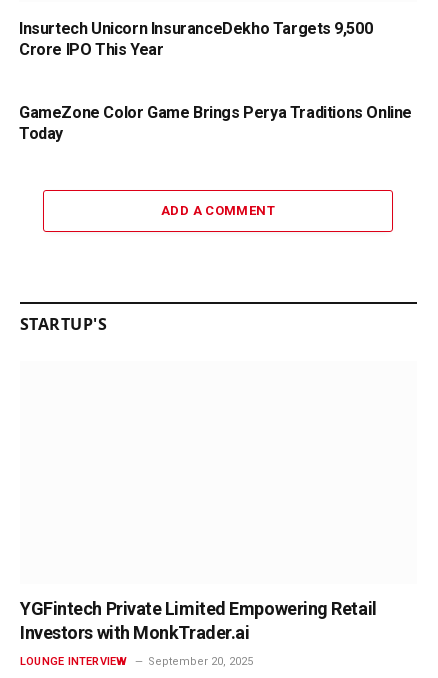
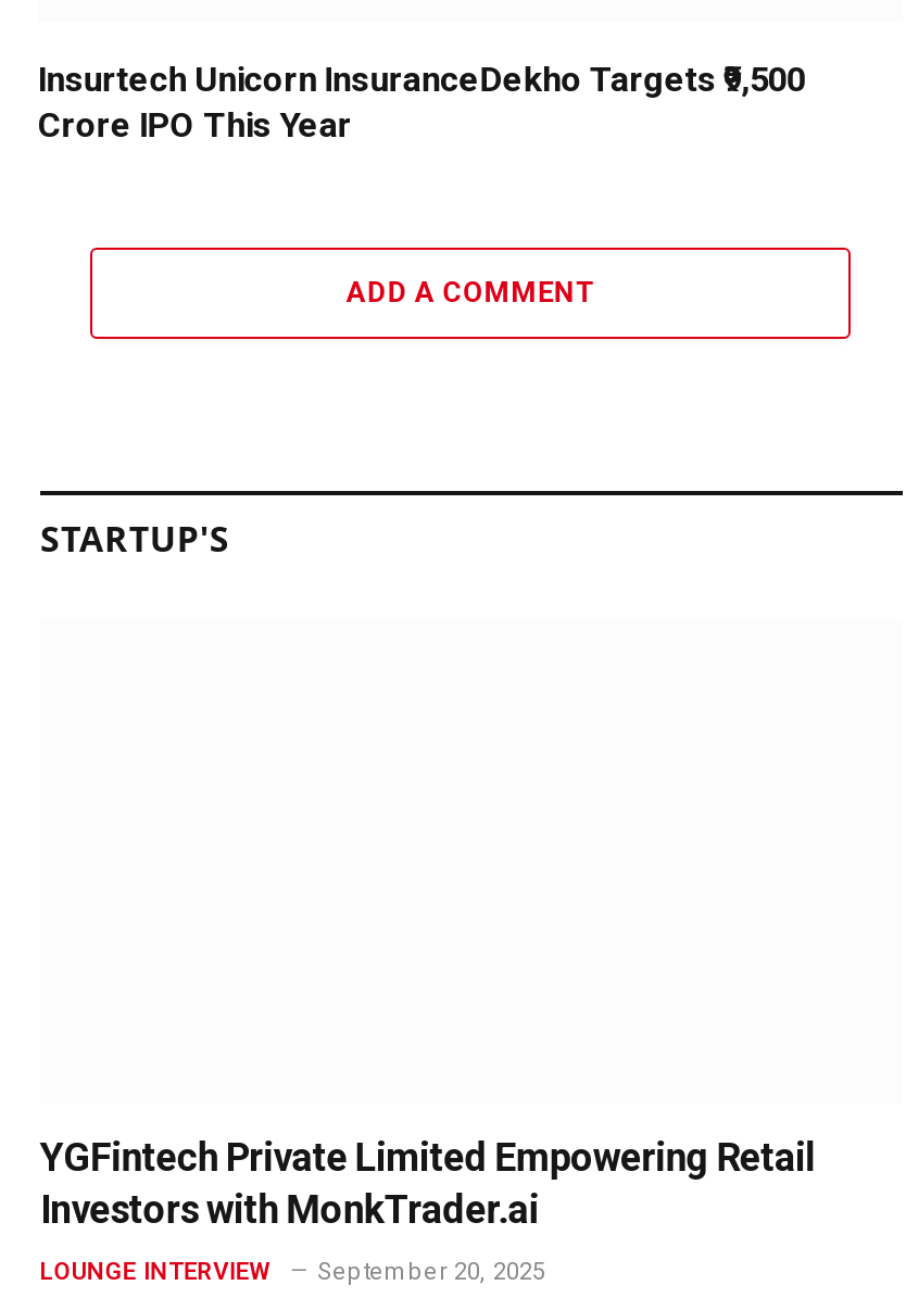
- GameZone Color Game Brings Perya Traditions Online
- Today
